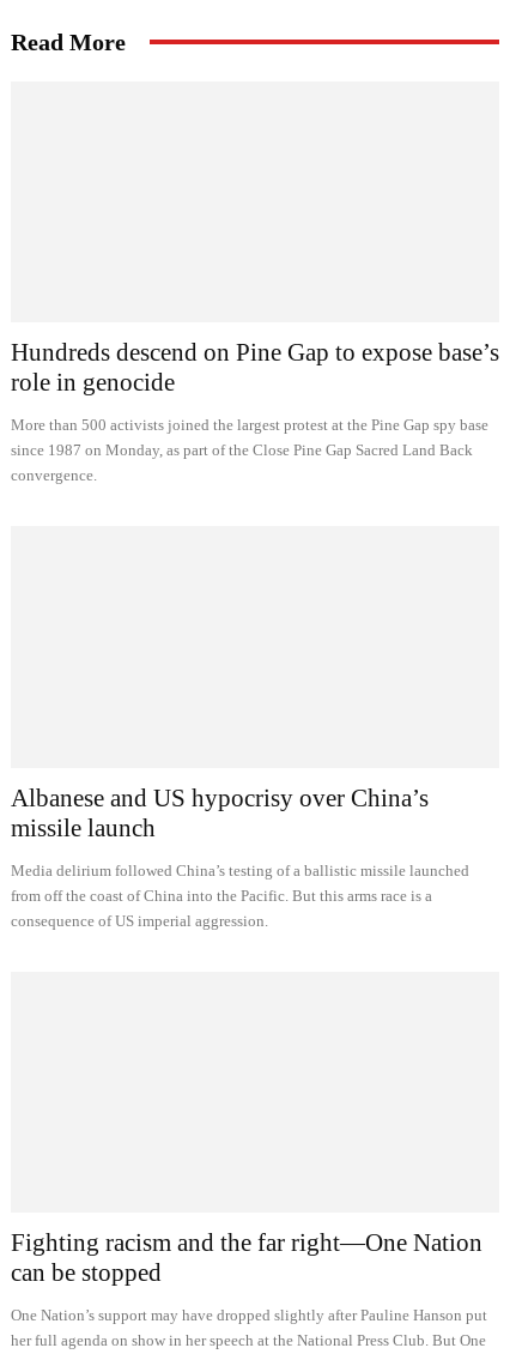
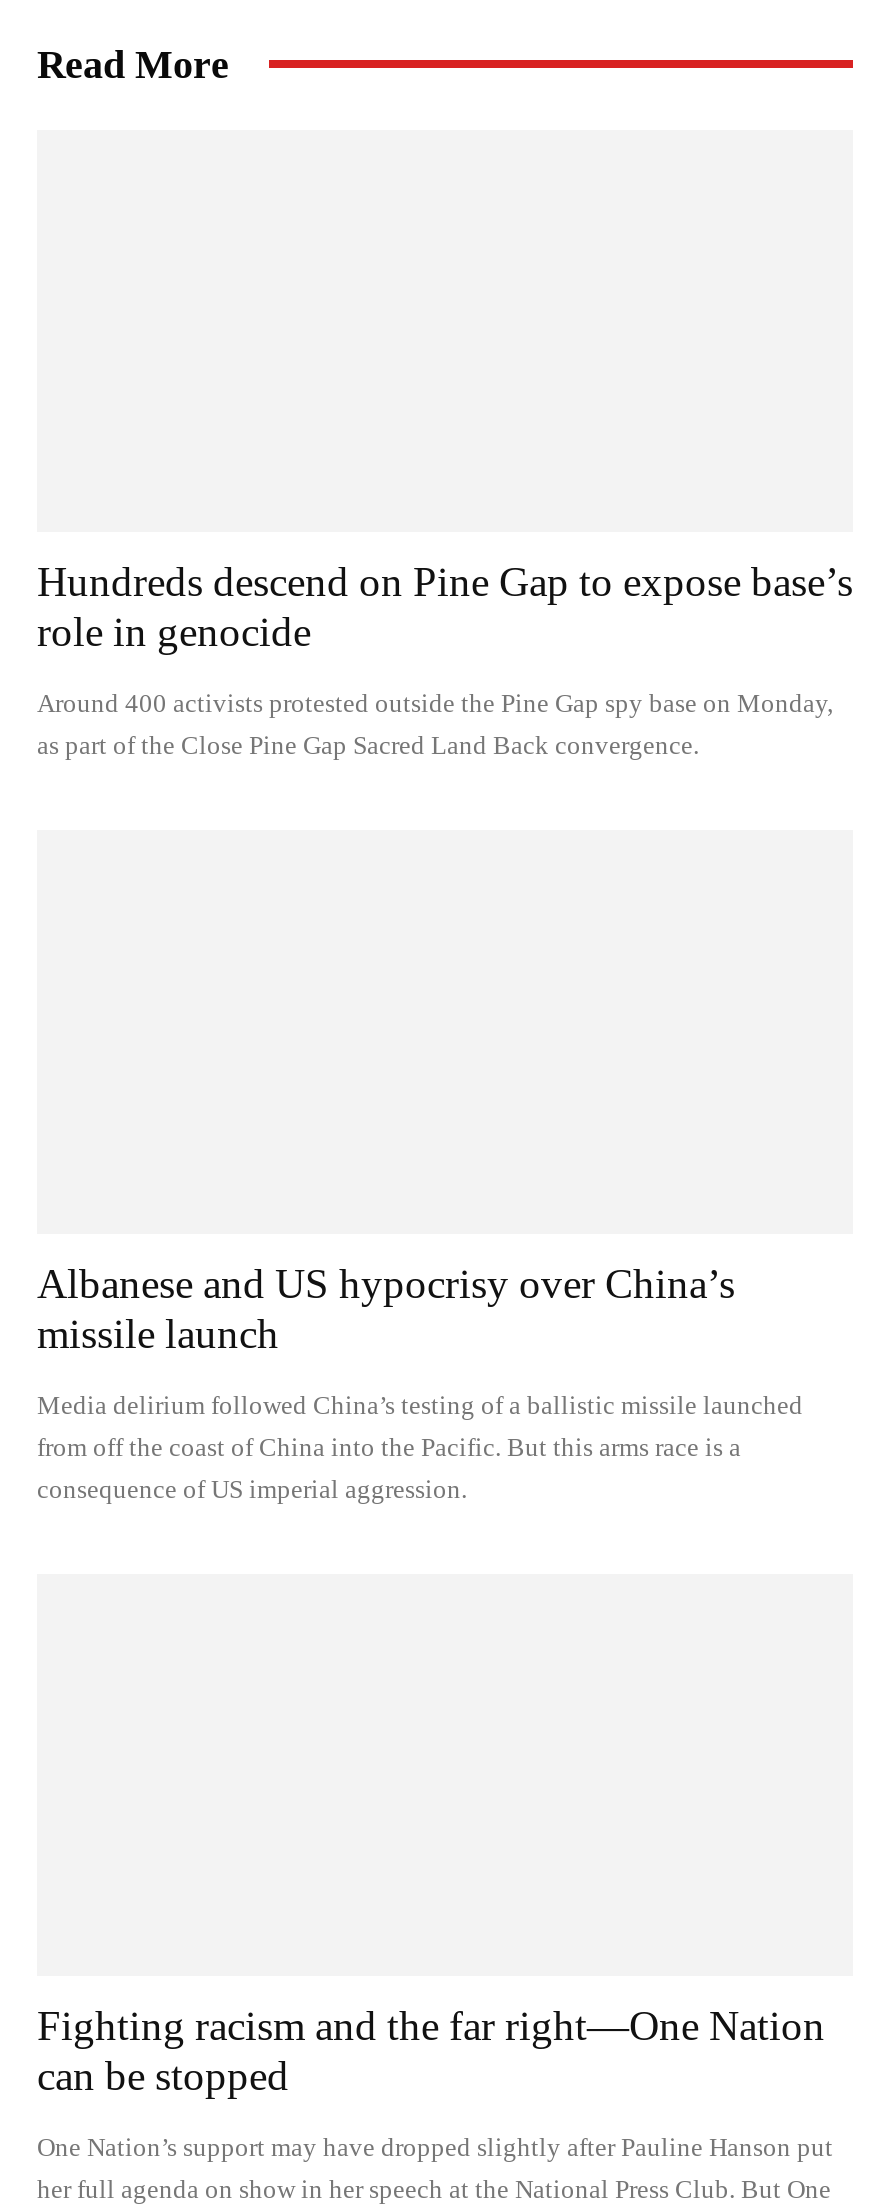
- More than 500 activists joined the largest protest at the Pine Gap spy base
- since 1987 on Monday, as part of the Close Pine Gap Sacred Land Back
- convergence.
+ Around 400 activists protested outside the Pine Gap spy base on Monday,
+ as part of the Close Pine Gap Sacred Land Back convergence.
